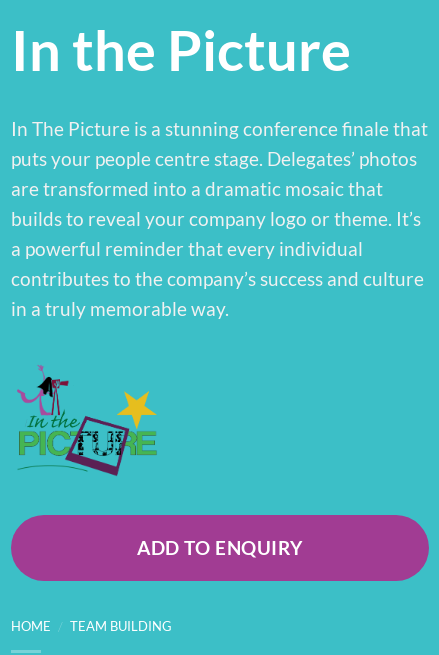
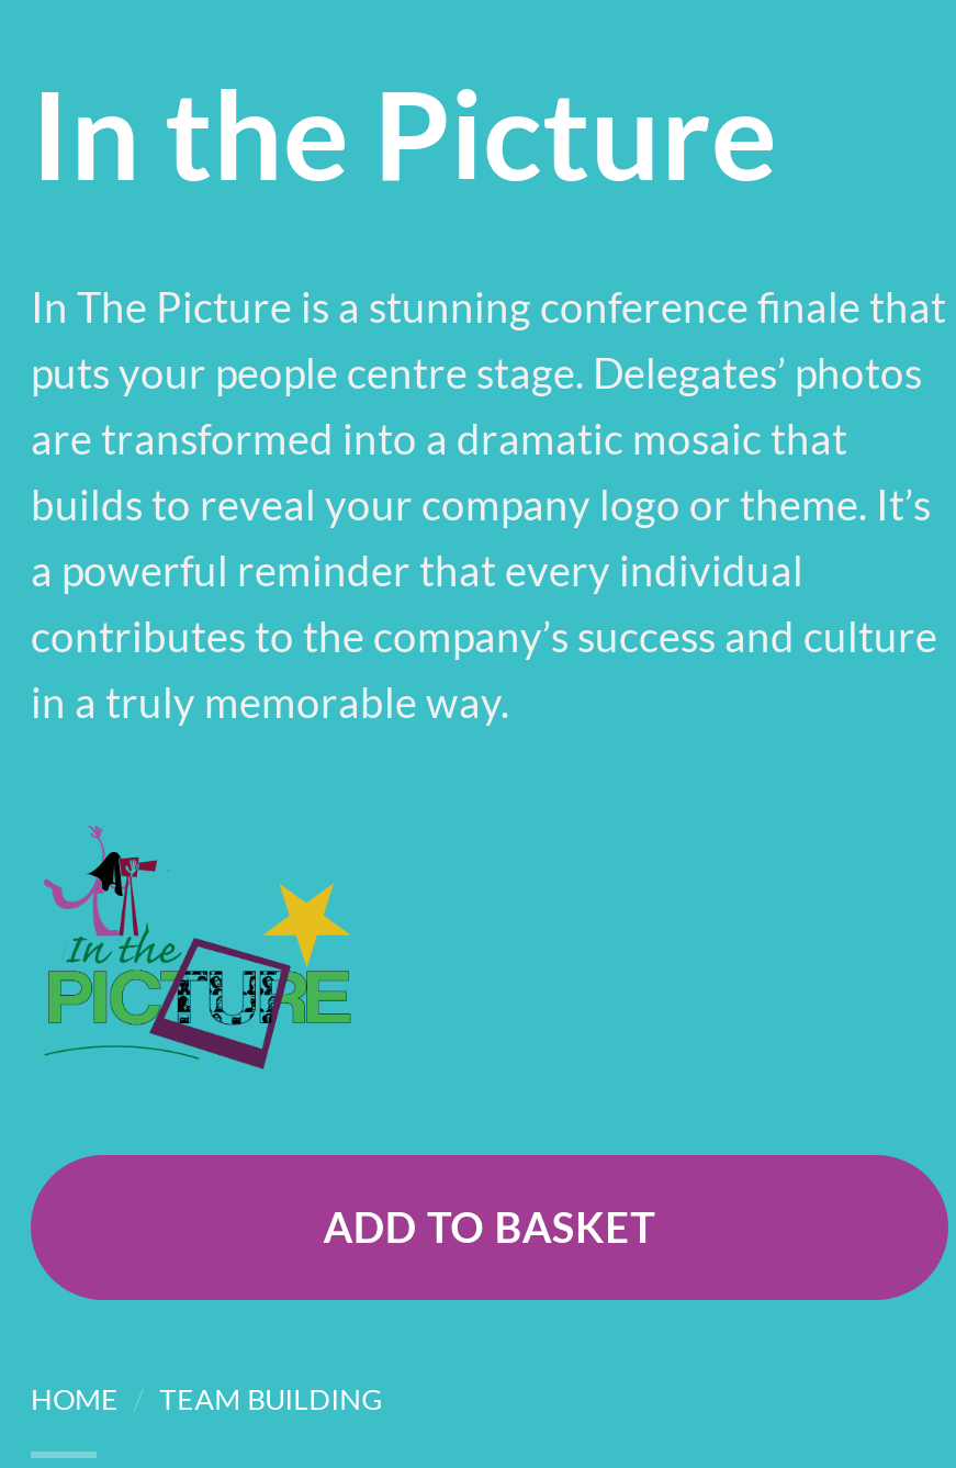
- ADD TO ENQUIRY
+ ADD TO BASKET
